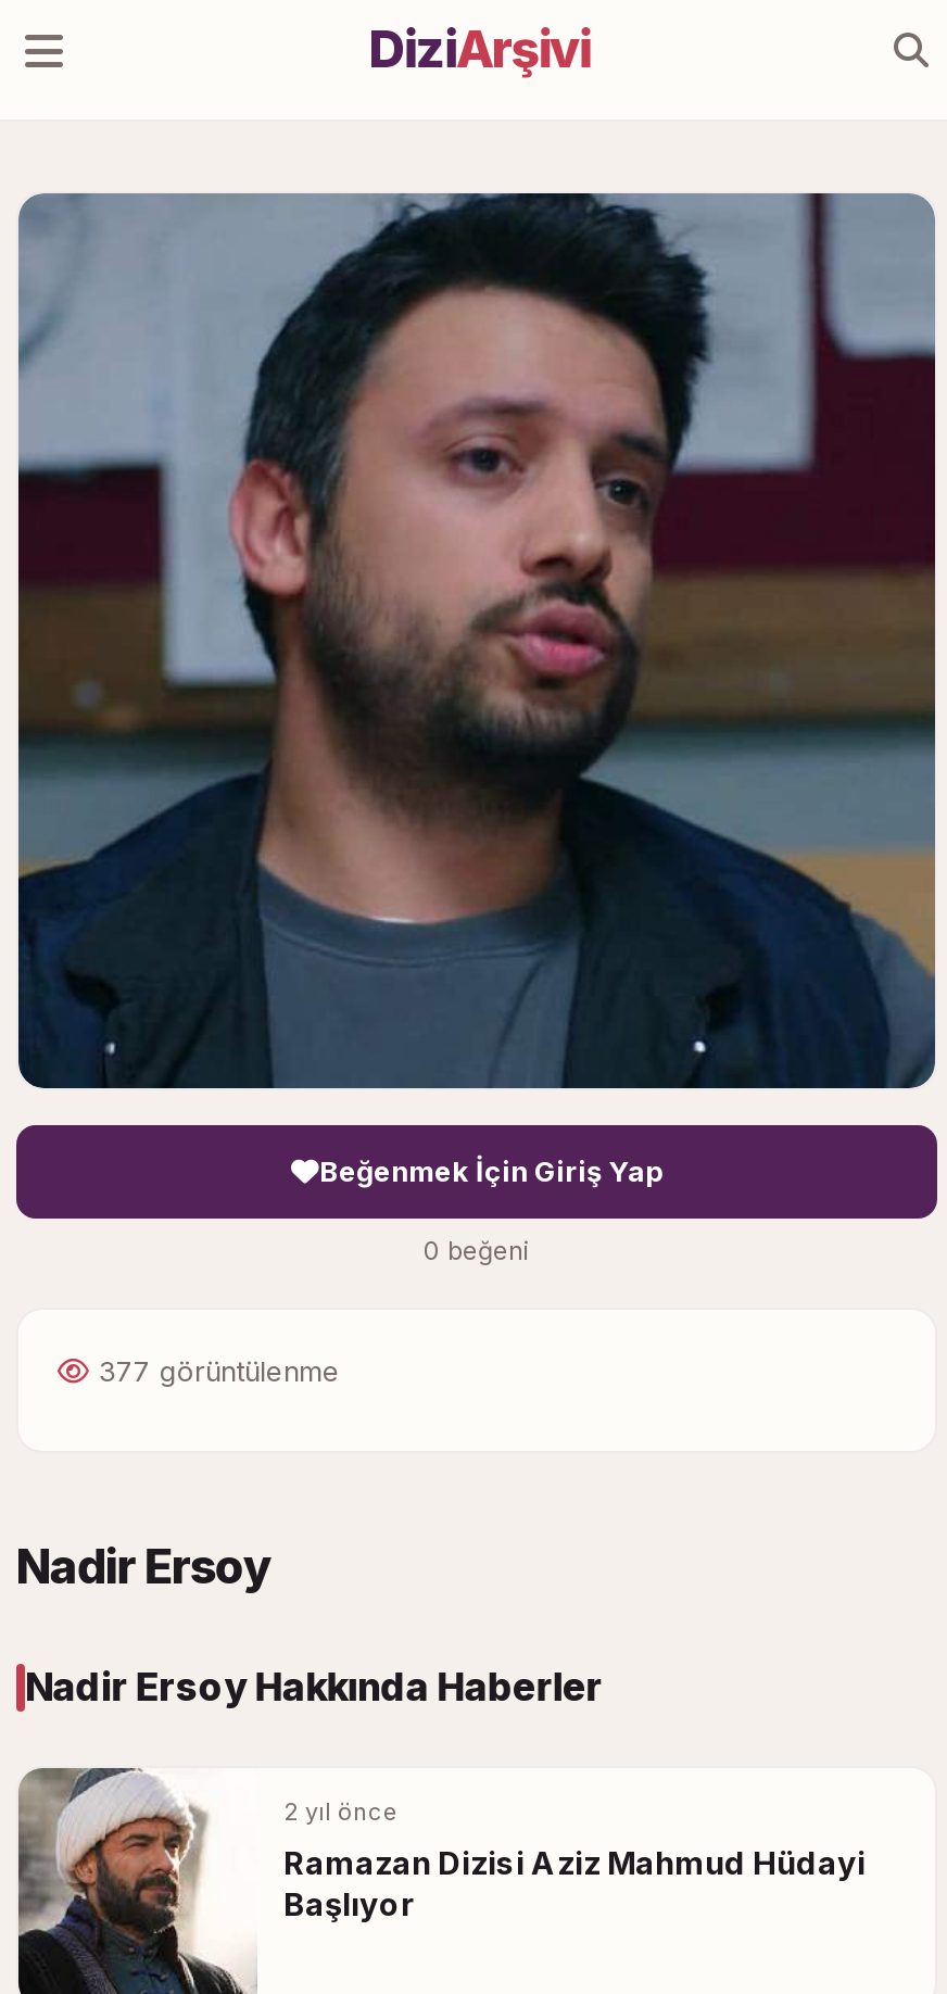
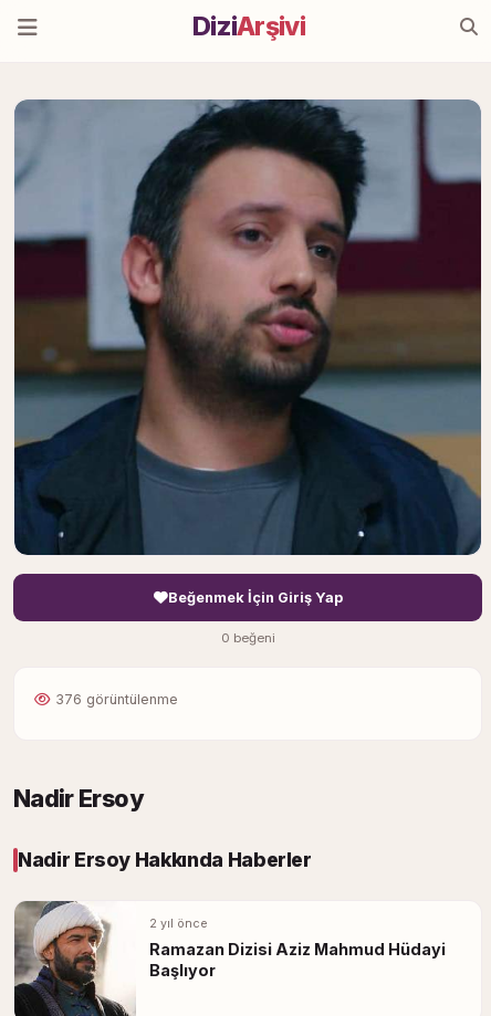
- 377 görüntülenme
+ 376 görüntülenme
